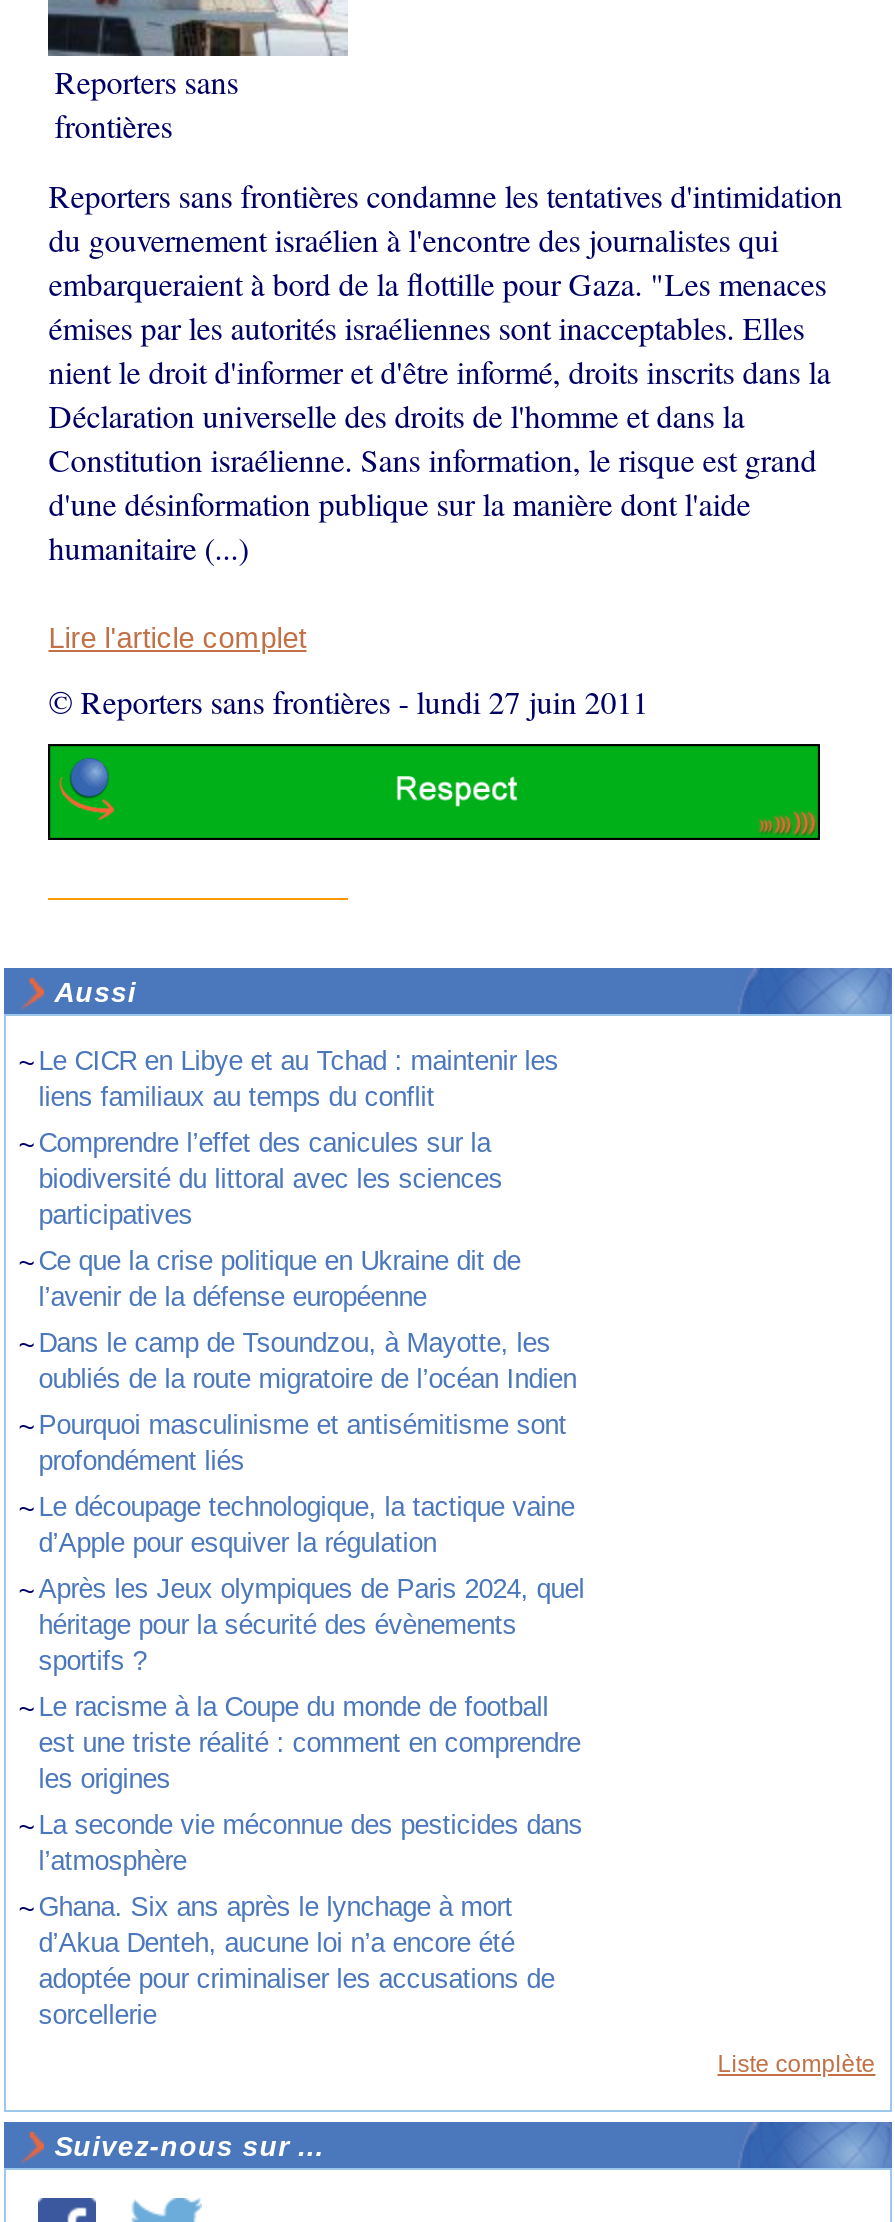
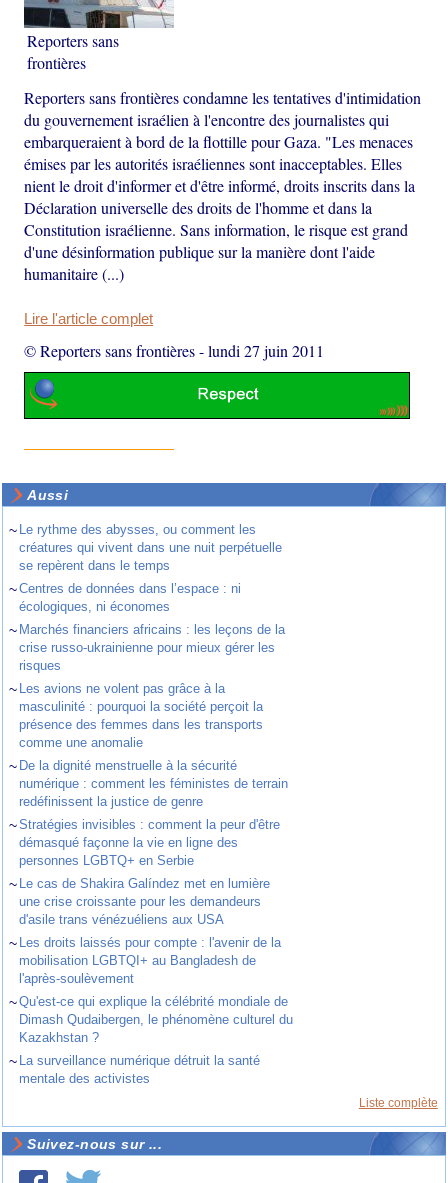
- ~ Le CICR en Libye et au Tchad : maintenir les
- liens familiaux au temps du conflit
+ ~ Le rythme des abysses, ou comment les
+ créatures qui vivent dans une nuit perpétuelle
+ se repèrent dans le temps

- ~ Comprendre l’effet des canicules sur la
- biodiversité du littoral avec les sciences
- participatives
+ ~ Centres de données dans l’espace : ni
+ écologiques, ni économes

- ~ Ce que la crise politique en Ukraine dit de
- l’avenir de la défense européenne
+ ~ Marchés financiers africains : les leçons de la
+ crise russo-ukrainienne pour mieux gérer les
+ risques

- ~ Dans le camp de Tsoundzou, à Mayotte, les
- oubliés de la route migratoire de l’océan Indien
+ ~ Les avions ne volent pas grâce à la
+ masculinité : pourquoi la société perçoit la
+ présence des femmes dans les transports
+ comme une anomalie

- ~ Pourquoi masculinisme et antisémitisme sont
- profondément liés
+ ~ De la dignité menstruelle à la sécurité
+ numérique : comment les féministes de terrain
+ redéfinissent la justice de genre

- ~ Le découpage technologique, la tactique vaine
- d’Apple pour esquiver la régulation
+ ~ Stratégies invisibles : comment la peur d'être
+ démasqué façonne la vie en ligne des
+ personnes LGBTQ+ en Serbie

- ~ Après les Jeux olympiques de Paris 2024, quel
- héritage pour la sécurité des évènements
- sportifs ?
+ ~ Le cas de Shakira Galíndez met en lumière
+ une crise croissante pour les demandeurs
+ d'asile trans vénézuéliens aux USA

- ~ Le racisme à la Coupe du monde de football
- est une triste réalité : comment en comprendre
- les origines
+ ~ Les droits laissés pour compte : l'avenir de la
+ mobilisation LGBTQI+ au Bangladesh de
+ l'après-soulèvement

- ~ La seconde vie méconnue des pesticides dans
- l’atmosphère
+ ~ Qu'est-ce qui explique la célébrité mondiale de
+ Dimash Qudaibergen, le phénomène culturel du
+ Kazakhstan ?

- ~ Ghana. Six ans après le lynchage à mort
- d’Akua Denteh, aucune loi n’a encore été
- adoptée pour criminaliser les accusations de
- sorcellerie
+ ~ La surveillance numérique détruit la santé
+ mentale des activistes
